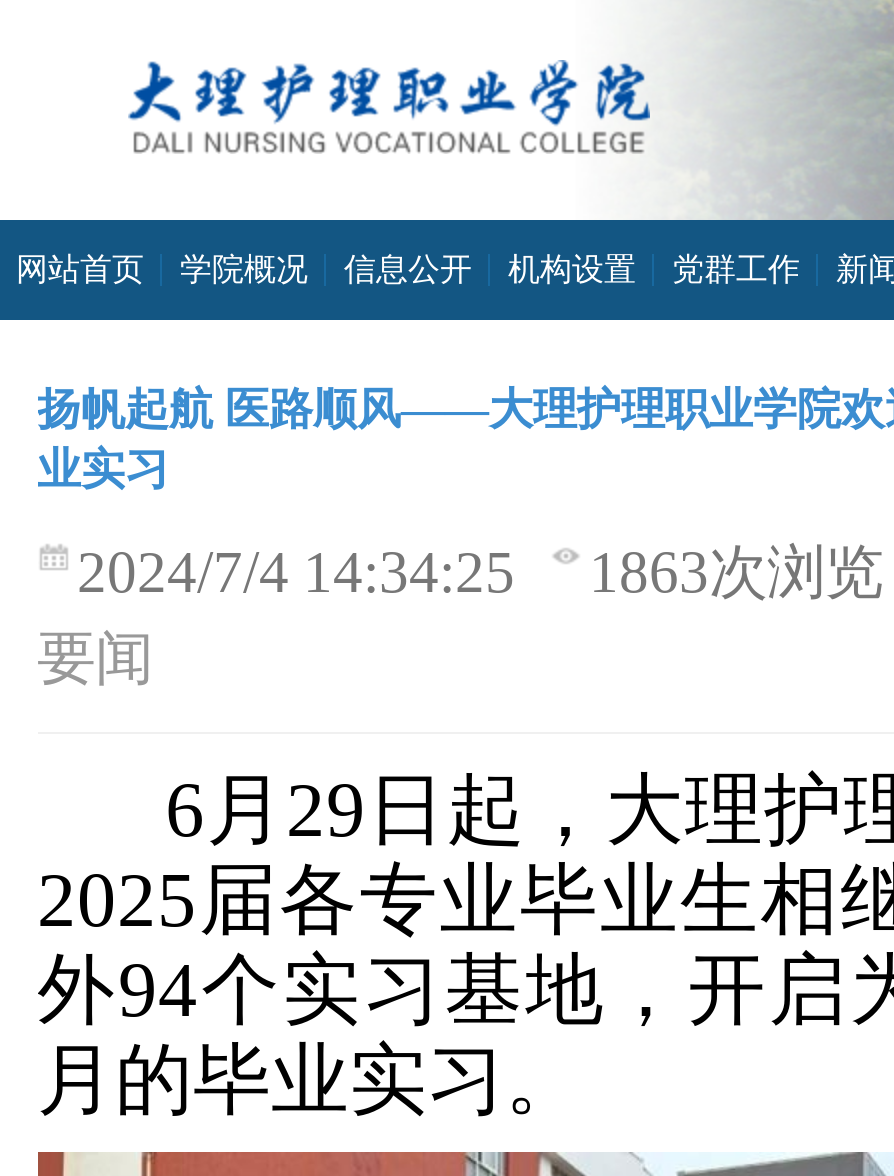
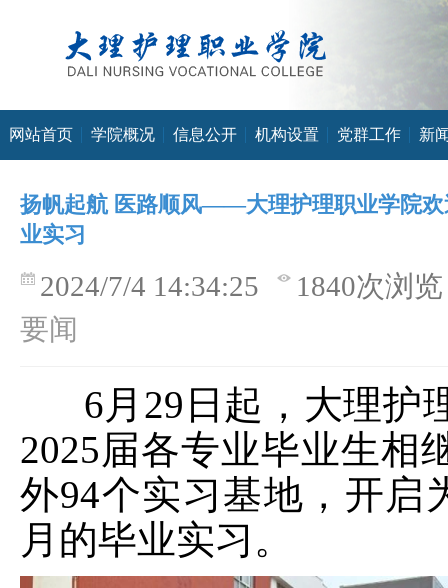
- 2024/7/4 14:34:25 1863次浏览
+ 2024/7/4 14:34:25 1840次浏览
